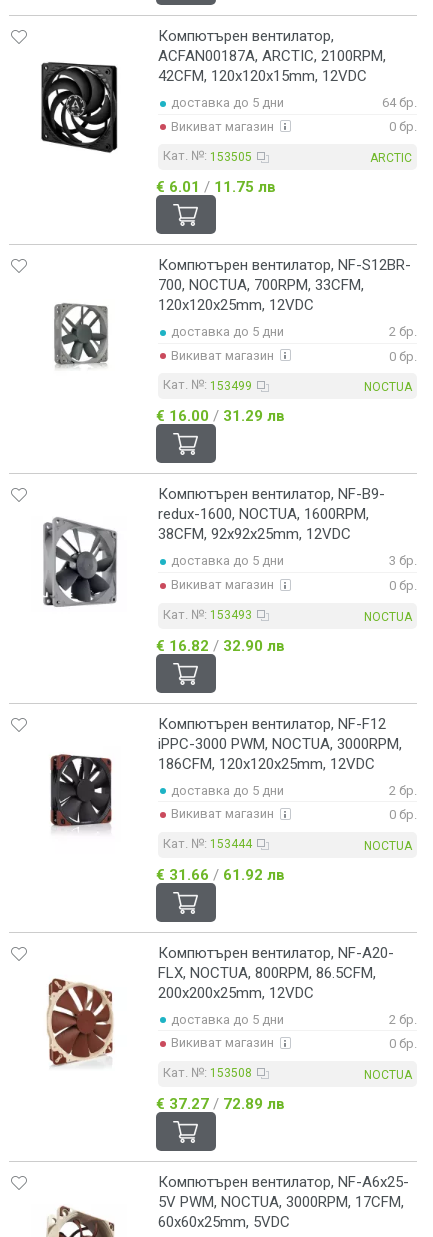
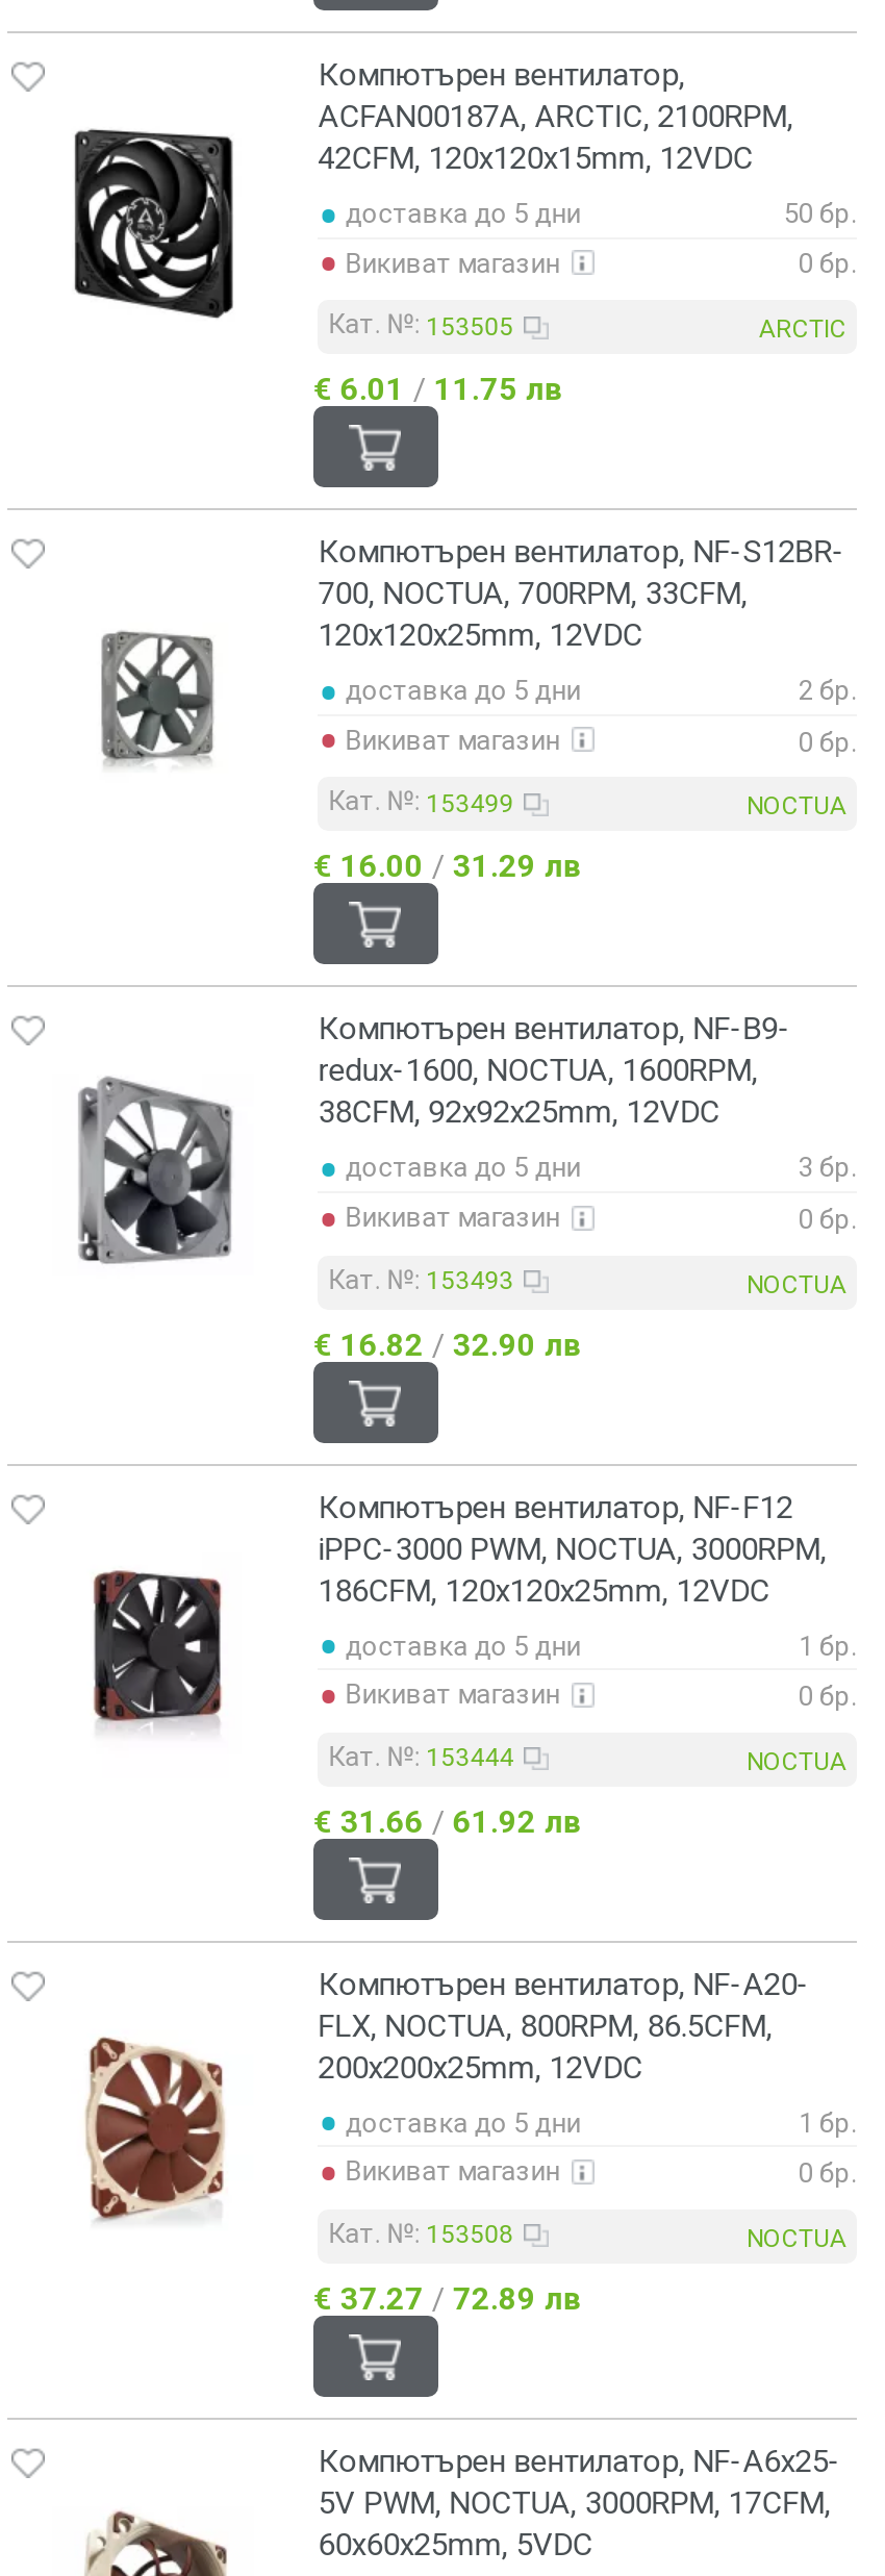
- 64 бр.
+ 50 бр.

- 2 бр.
+ 1 бр.

- 2 бр.
+ 1 бр.
